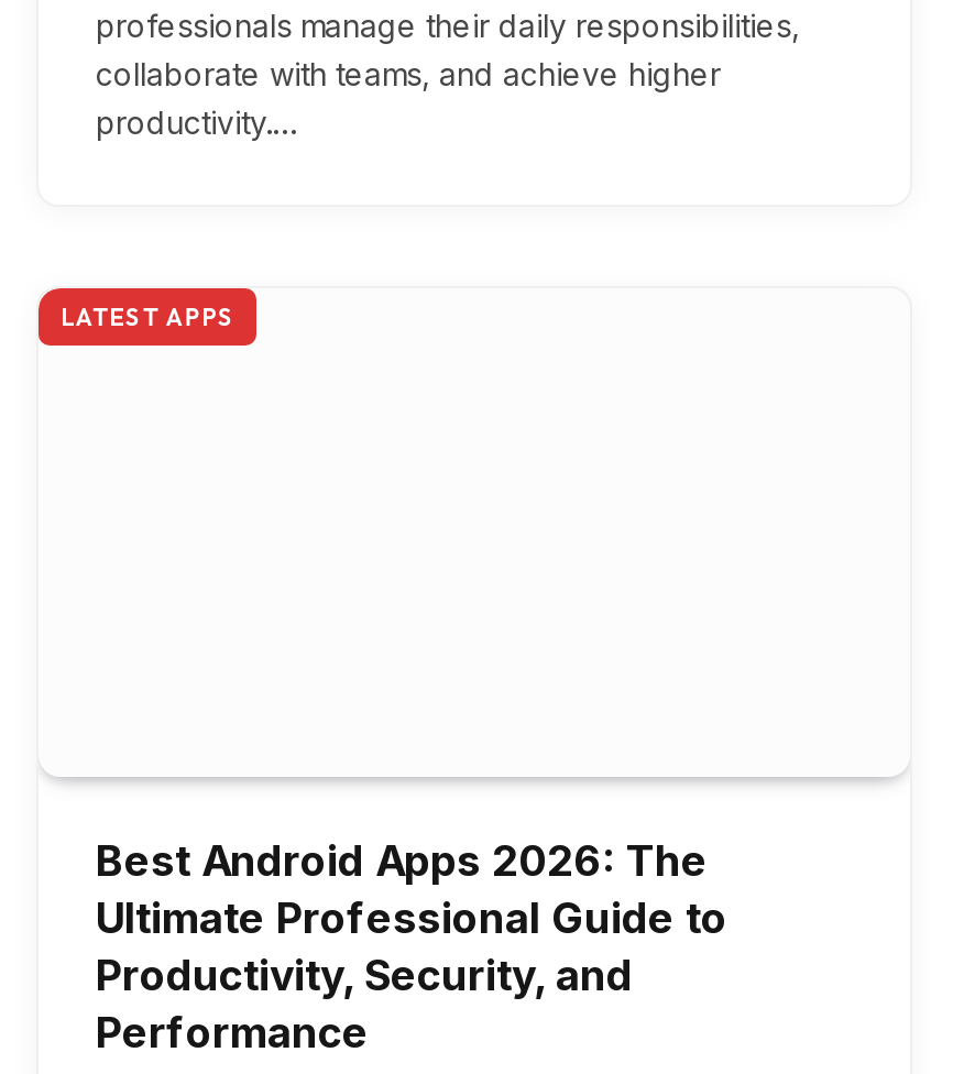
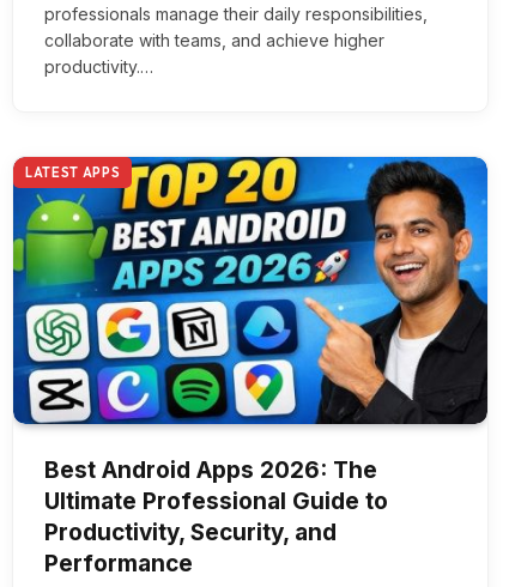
+ [image]
